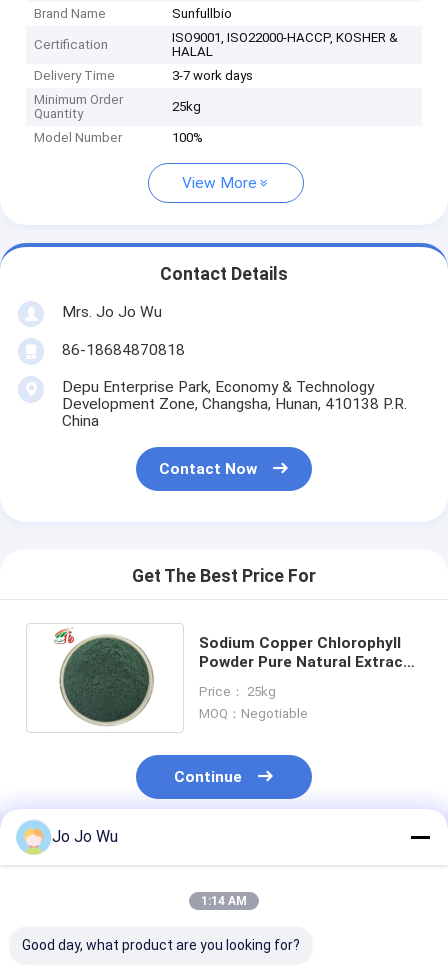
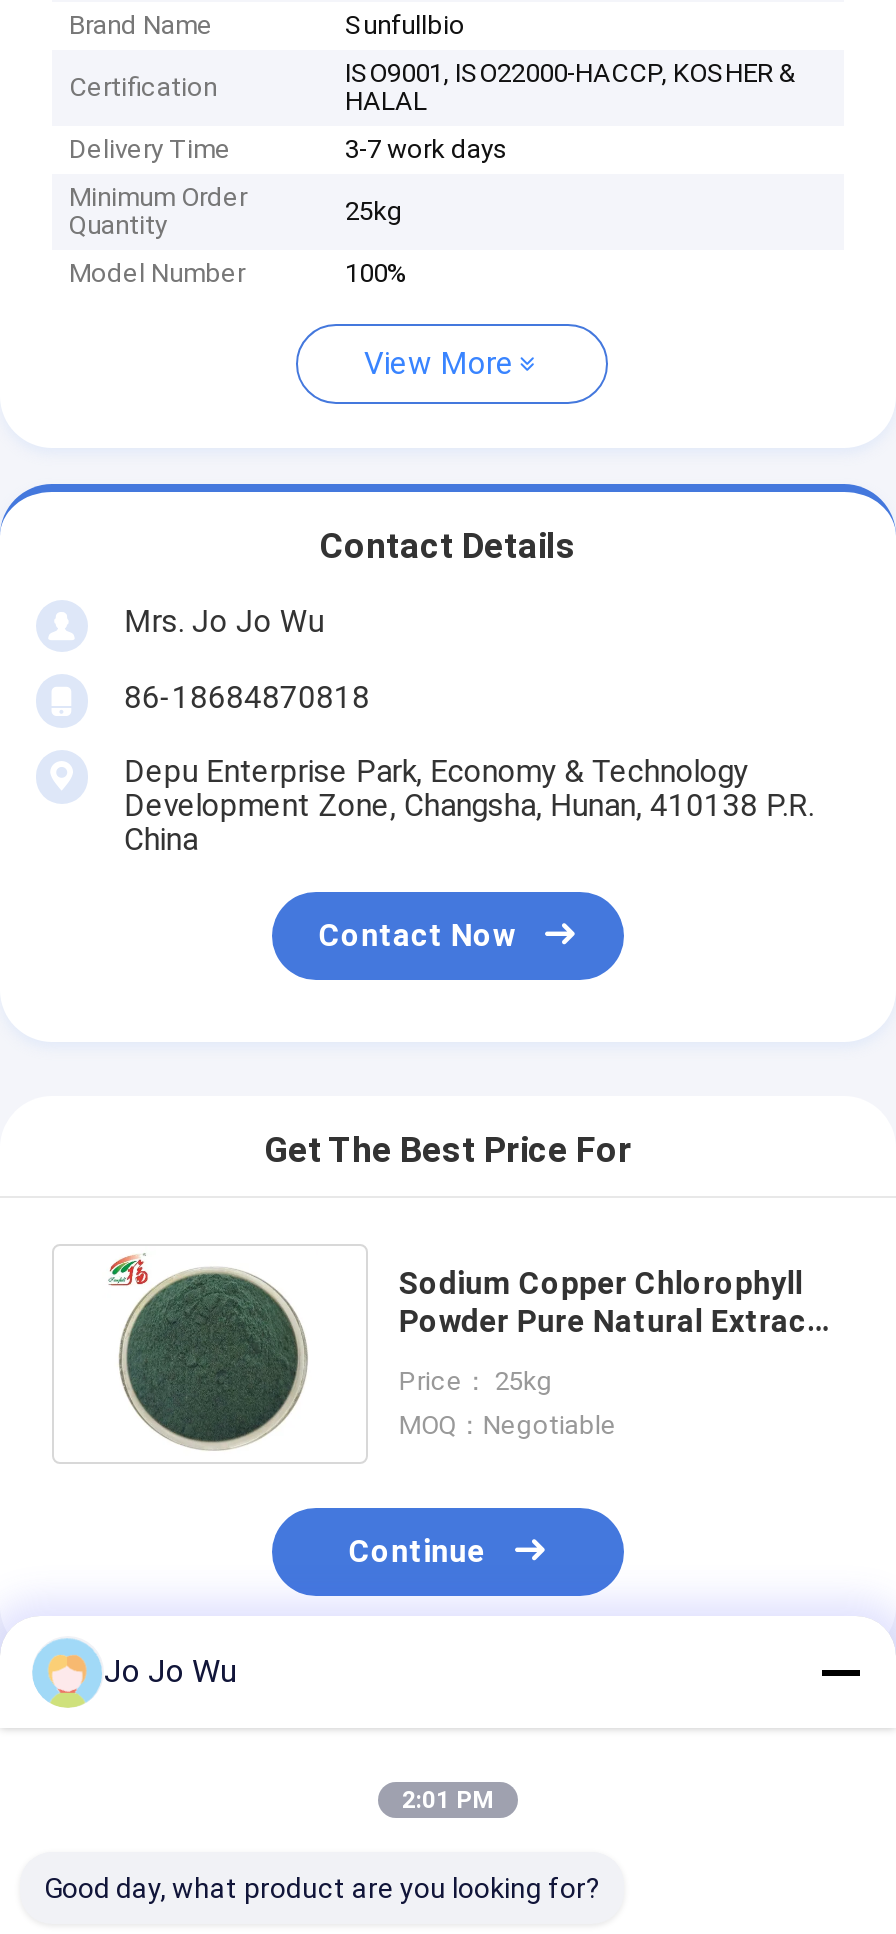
- 1:14 AM
+ 2:01 PM
